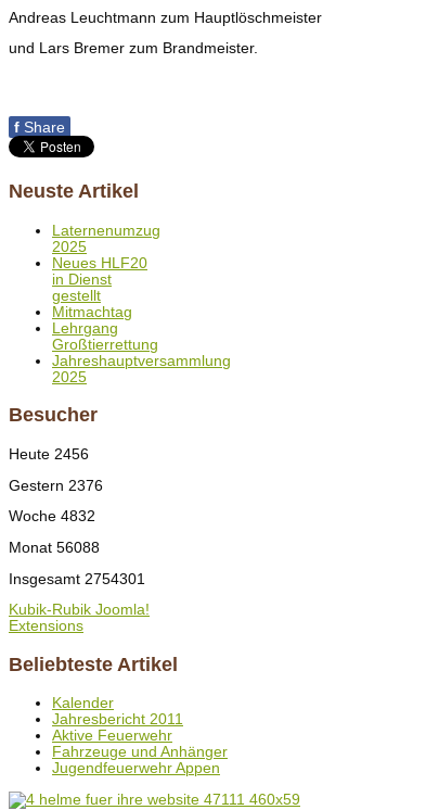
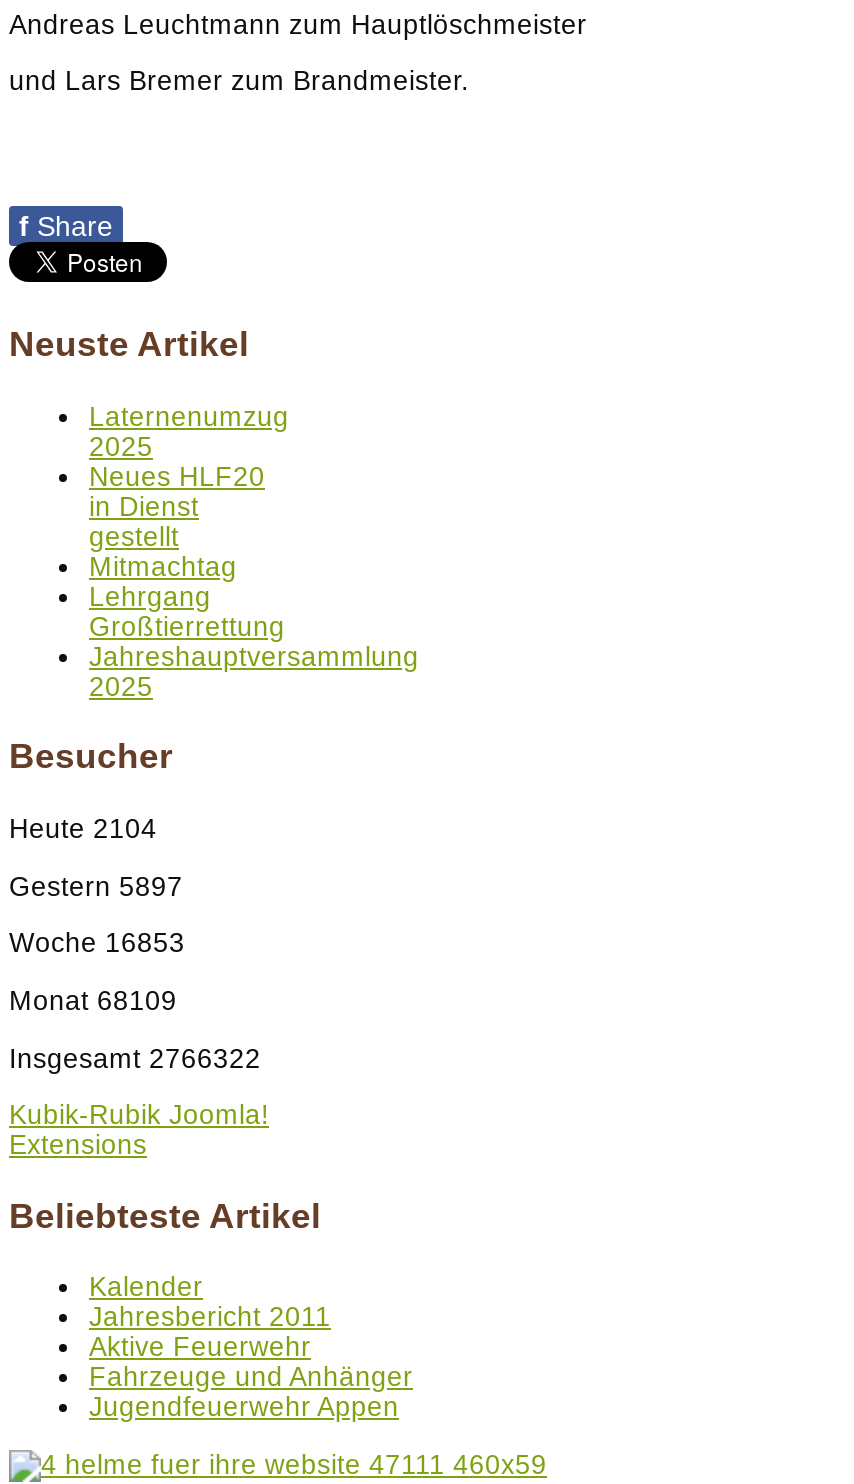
- Heute 2456
+ Heute 2104

- Gestern 2376
+ Gestern 5897

- Woche 4832
+ Woche 16853

- Monat 56088
+ Monat 68109

- Insgesamt 2754301
+ Insgesamt 2766322
